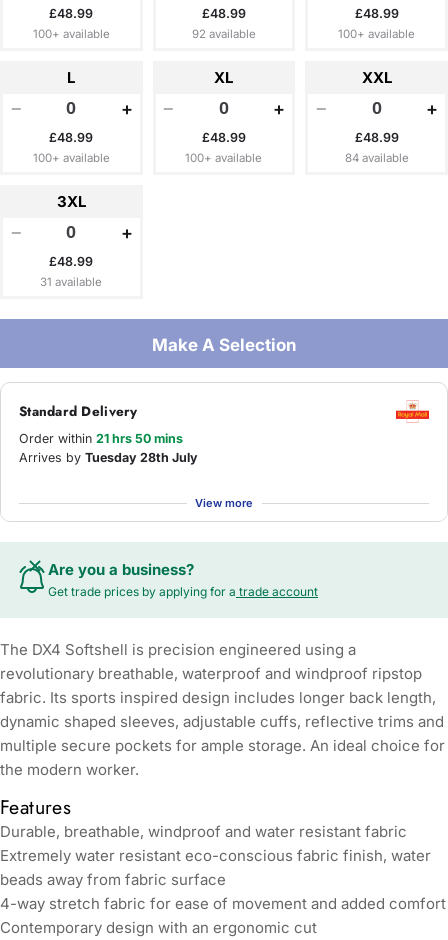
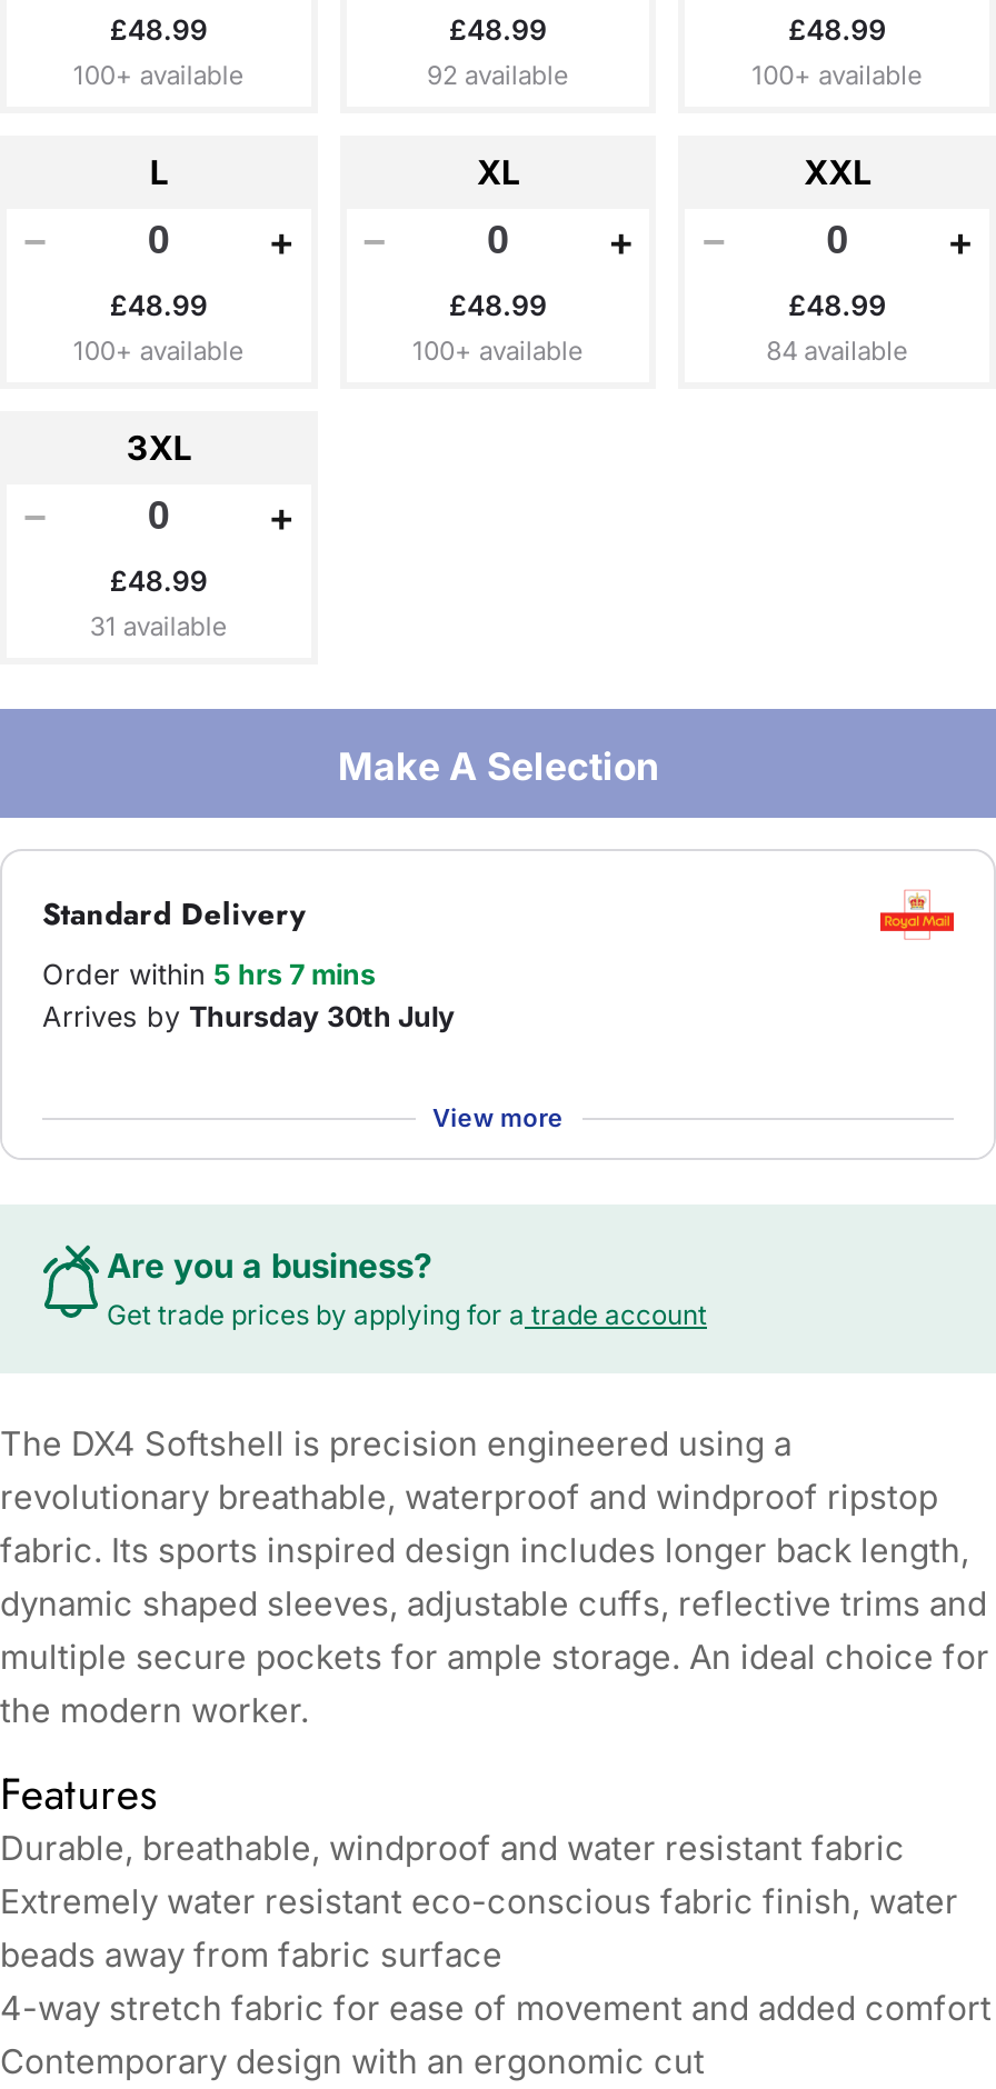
- Order within 21 hrs 50 mins
+ Order within 5 hrs 7 mins

- Arrives by Tuesday 28th July
+ Arrives by Thursday 30th July
